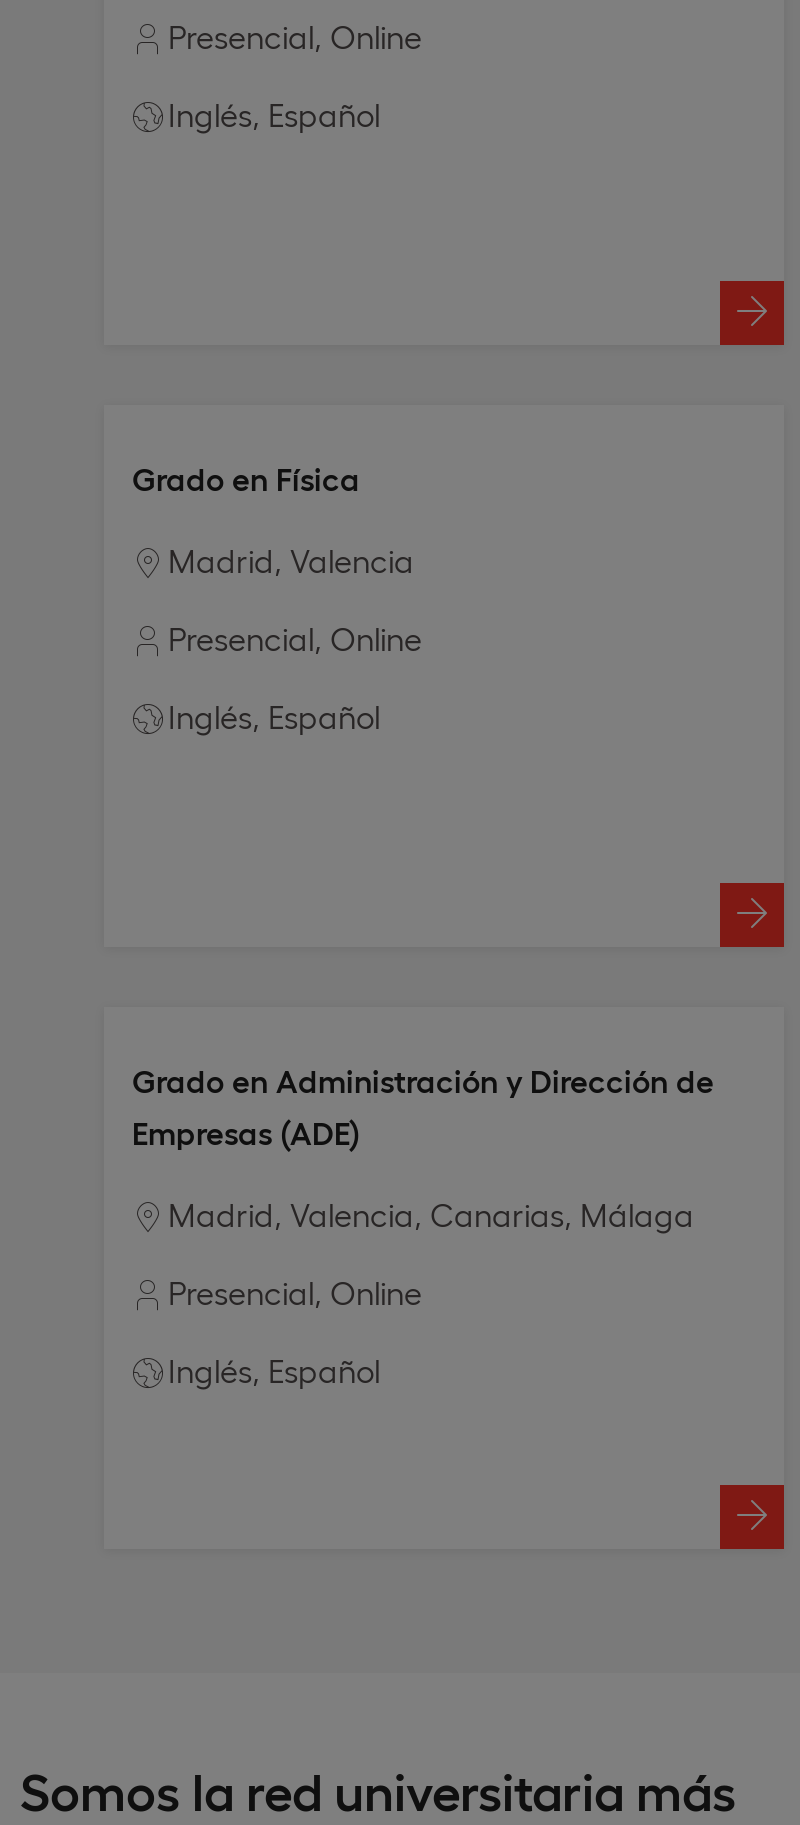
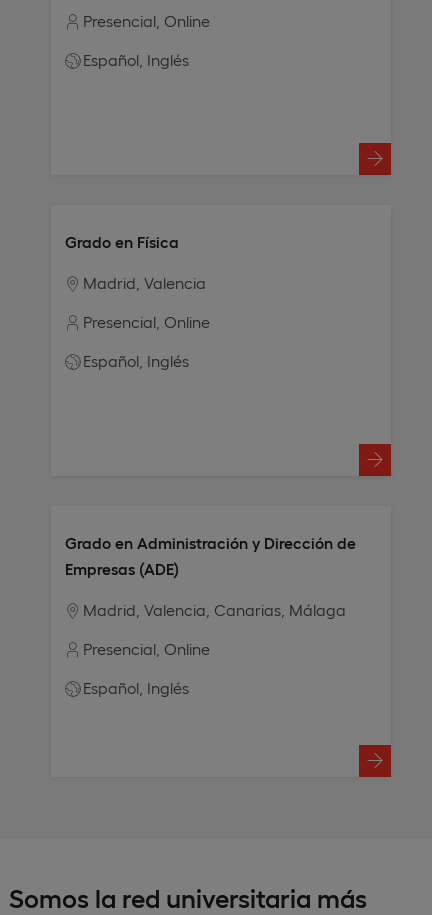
- Inglés Español
+ Español Inglés

- Inglés Español
+ Español Inglés

- Inglés Español
+ Español Inglés
